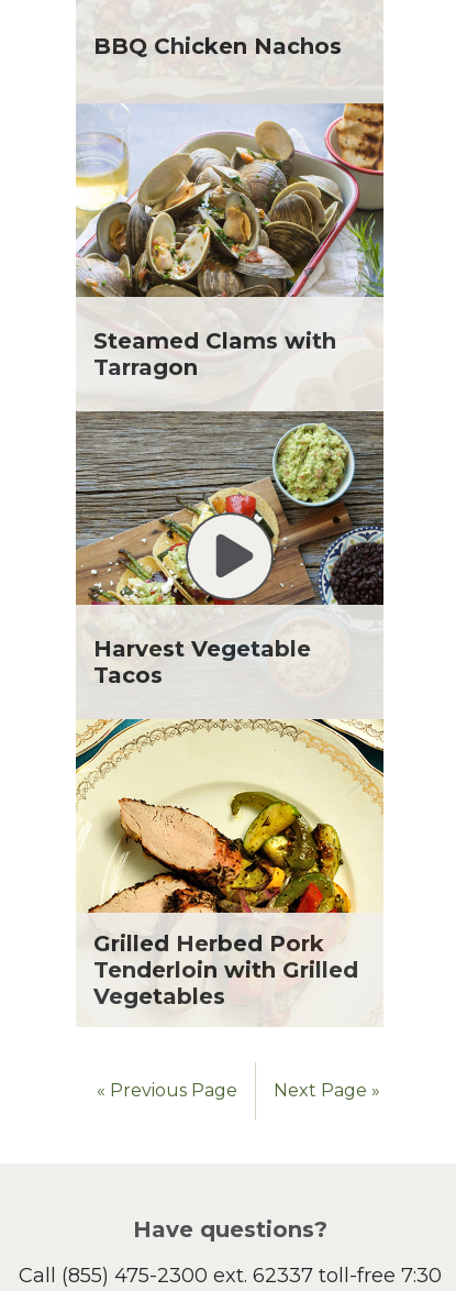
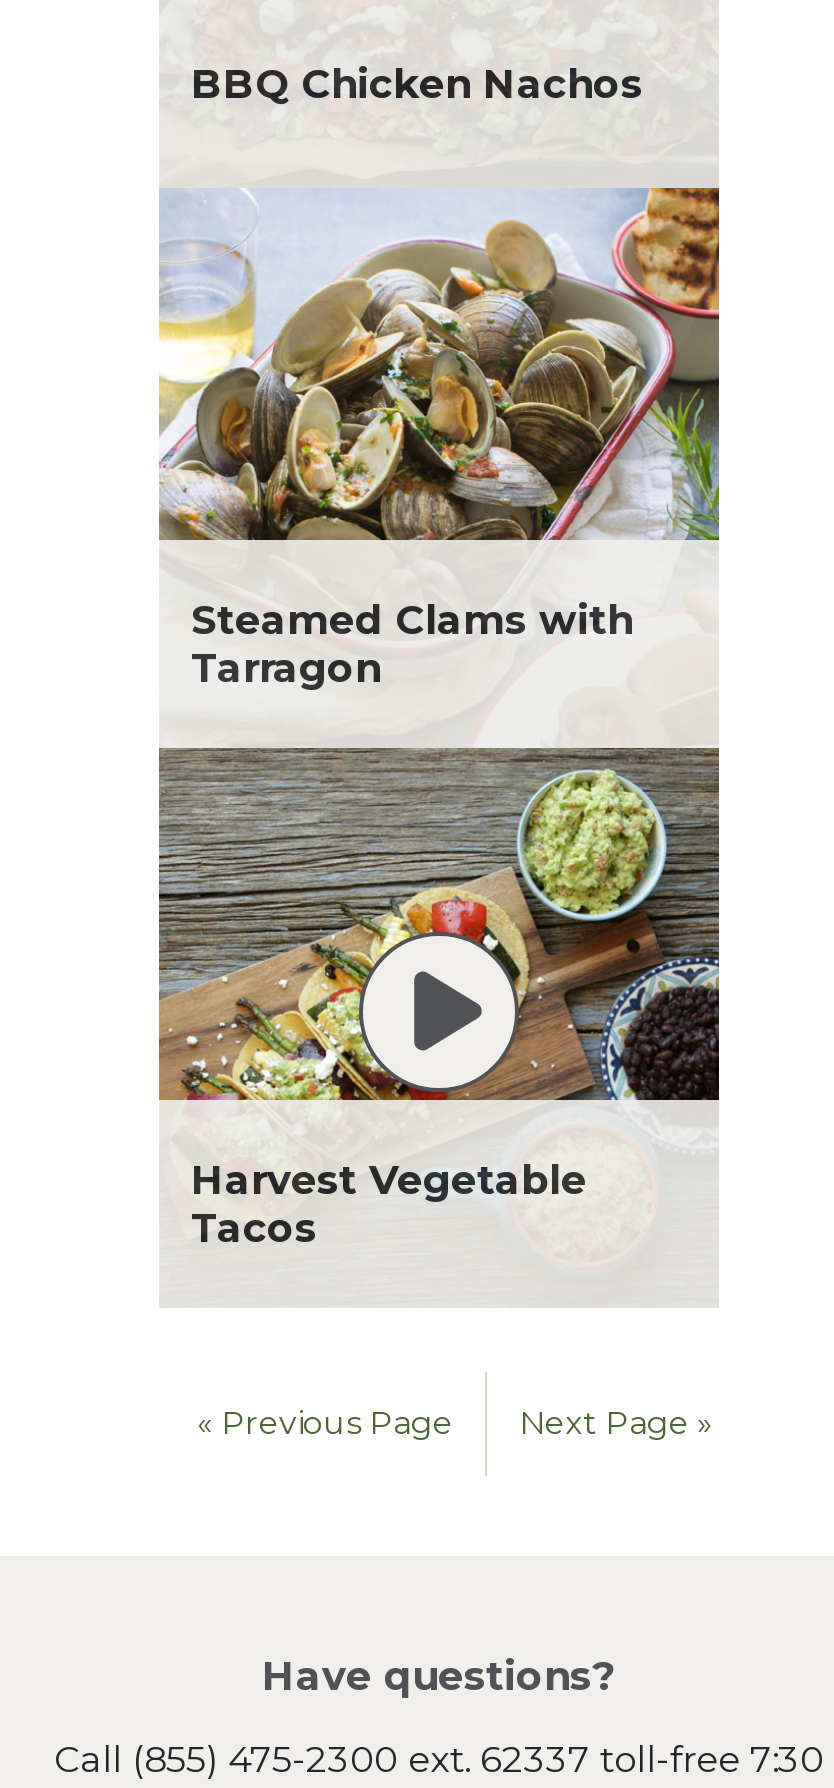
- [image]
- Grilled Herbed Pork
- Tenderloin with Grilled
- Vegetables
